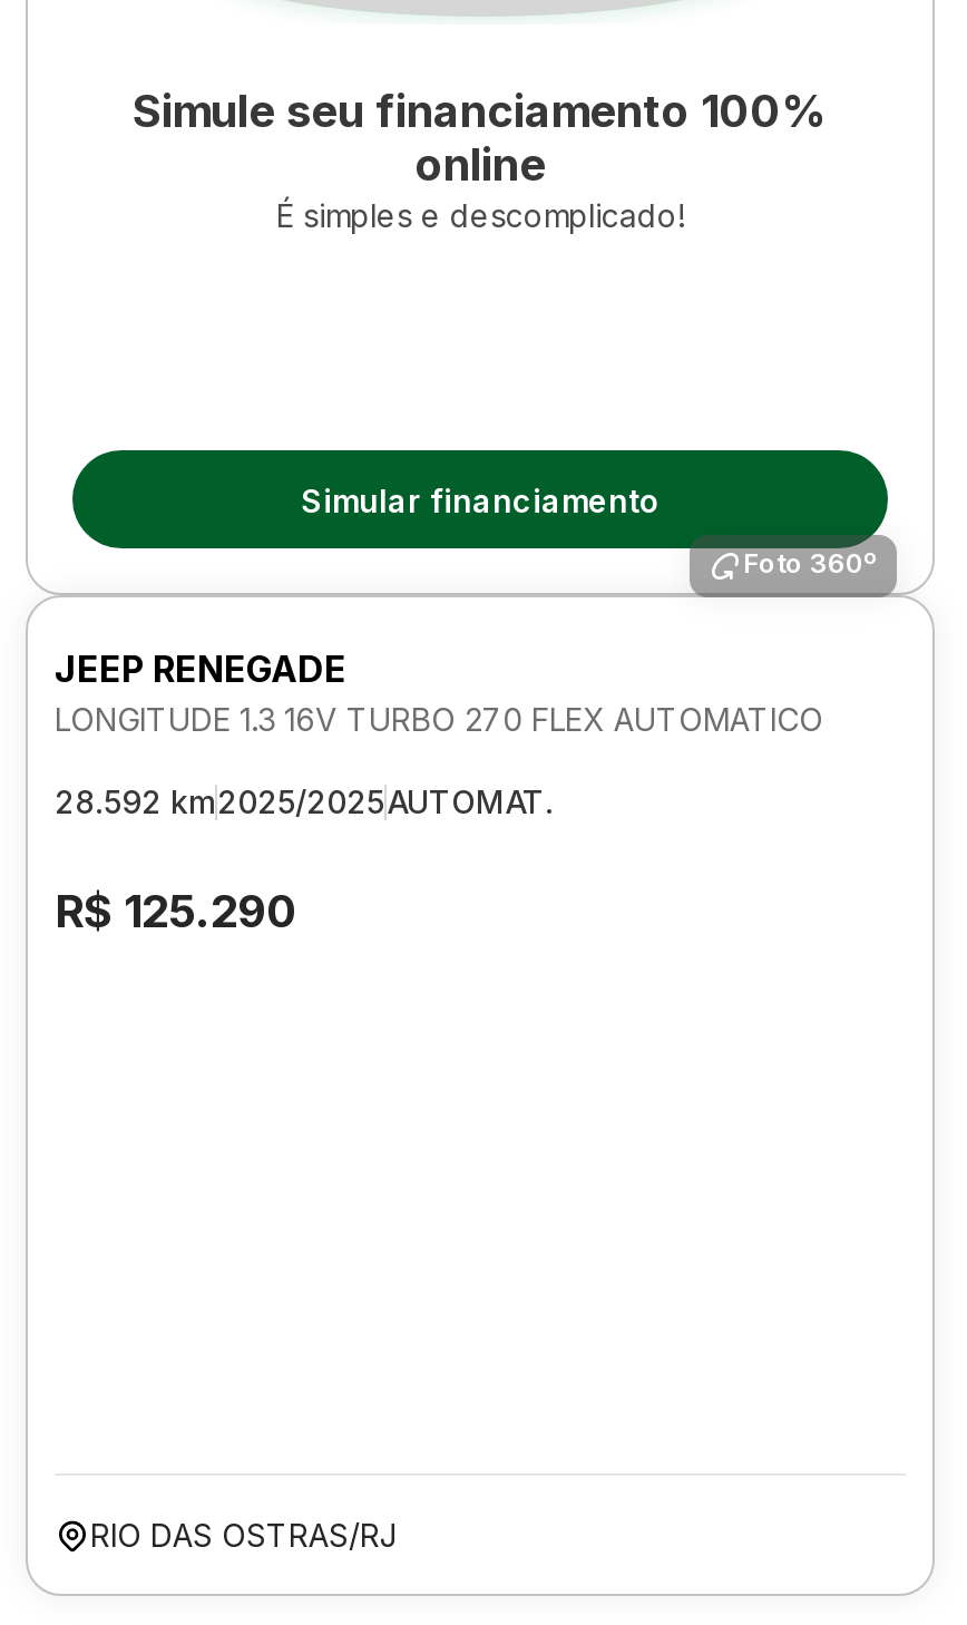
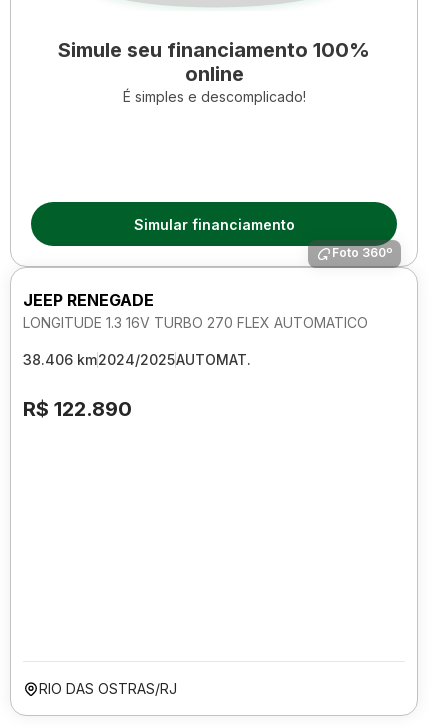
- 28.592 km2025/2025AUTOMAT.
+ 38.406 km2024/2025AUTOMAT.

- R$ 125.290
+ R$ 122.890
